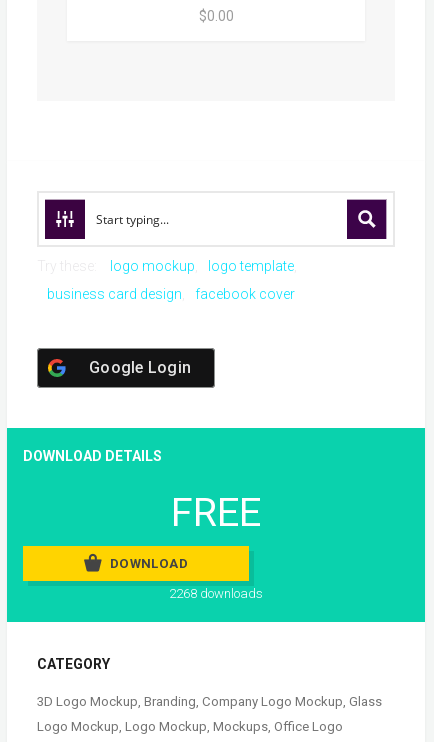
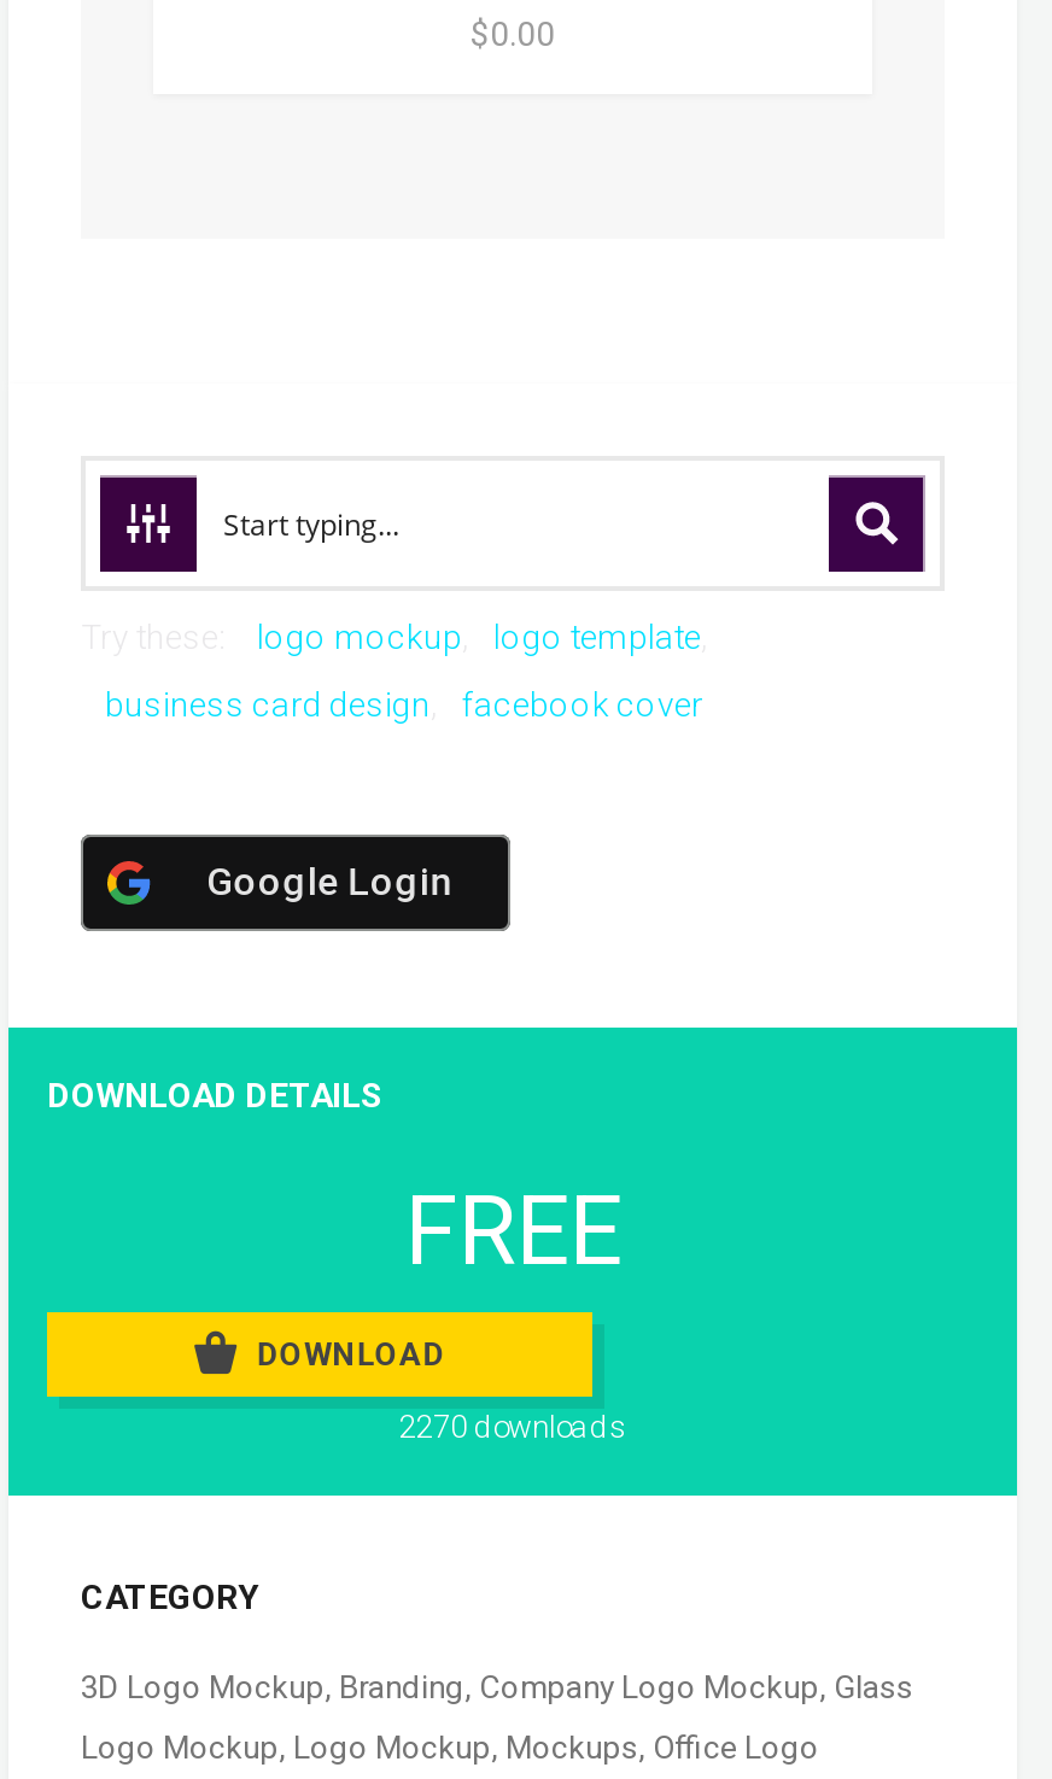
- 2268 downloads
+ 2270 downloads
